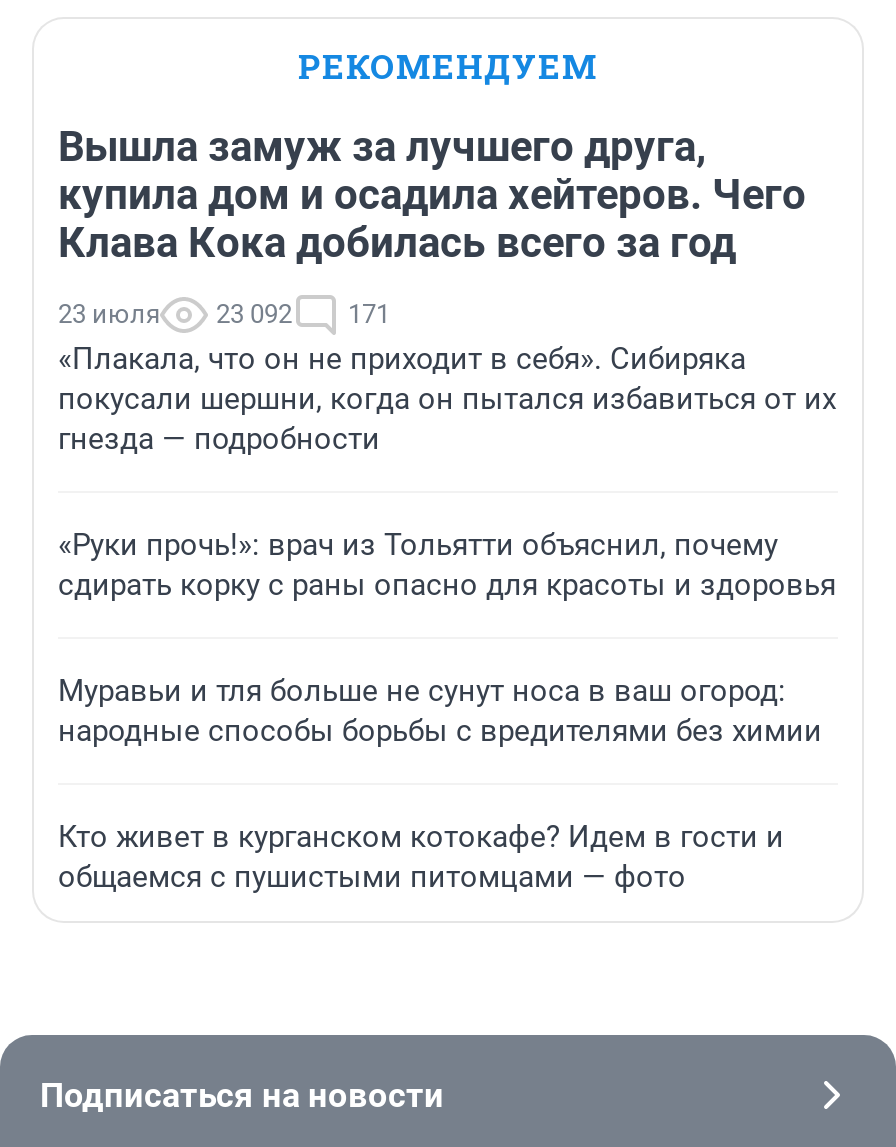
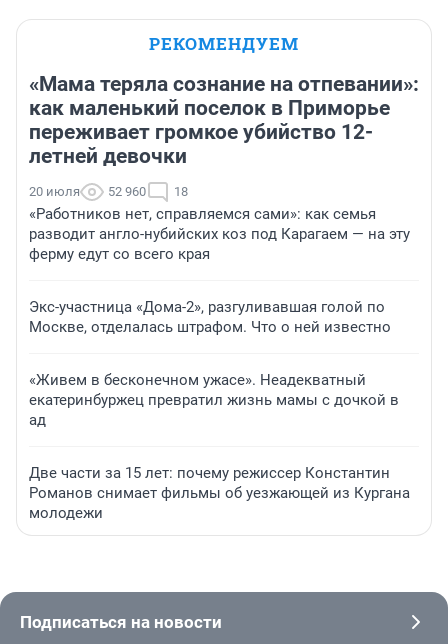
- Вышла замуж за лучшего друга,
- купила дом и осадила хейтеров. Чего
- Клава Кока добилась всего за год
+ «Мама теряла сознание на отпевании»:
+ как маленький поселок в Приморье
+ переживает громкое убийство 12-
+ летней девочки

- 23 июля
- 23 092
- 171
- «Плакала, что он не приходит в себя». Сибиряка
- покусали шершни, когда он пытался избавиться от их
- гнезда — подробности
+ 20 июля
+ 52 960
+ 18
+ «Работников нет, справляемся сами»: как семья
+ разводит англо-нубийских коз под Карагаем — на эту
+ ферму едут со всего края

- «Руки прочь!»: врач из Тольятти объяснил, почему
- сдирать корку с раны опасно для красоты и здоровья
+ Экс-участница «Дома-2», разгуливавшая голой по
+ Москве, отделалась штрафом. Что о ней известно

- Муравьи и тля больше не сунут носа в ваш огород:
- народные способы борьбы с вредителями без химии
+ «Живем в бесконечном ужасе». Неадекватный
+ екатеринбуржец превратил жизнь мамы с дочкой в
+ ад

- Кто живет в курганском котокафе? Идем в гости и
- общаемся с пушистыми питомцами — фото
+ Две части за 15 лет: почему режиссер Константин
+ Романов снимает фильмы об уезжающей из Кургана
+ молодежи
